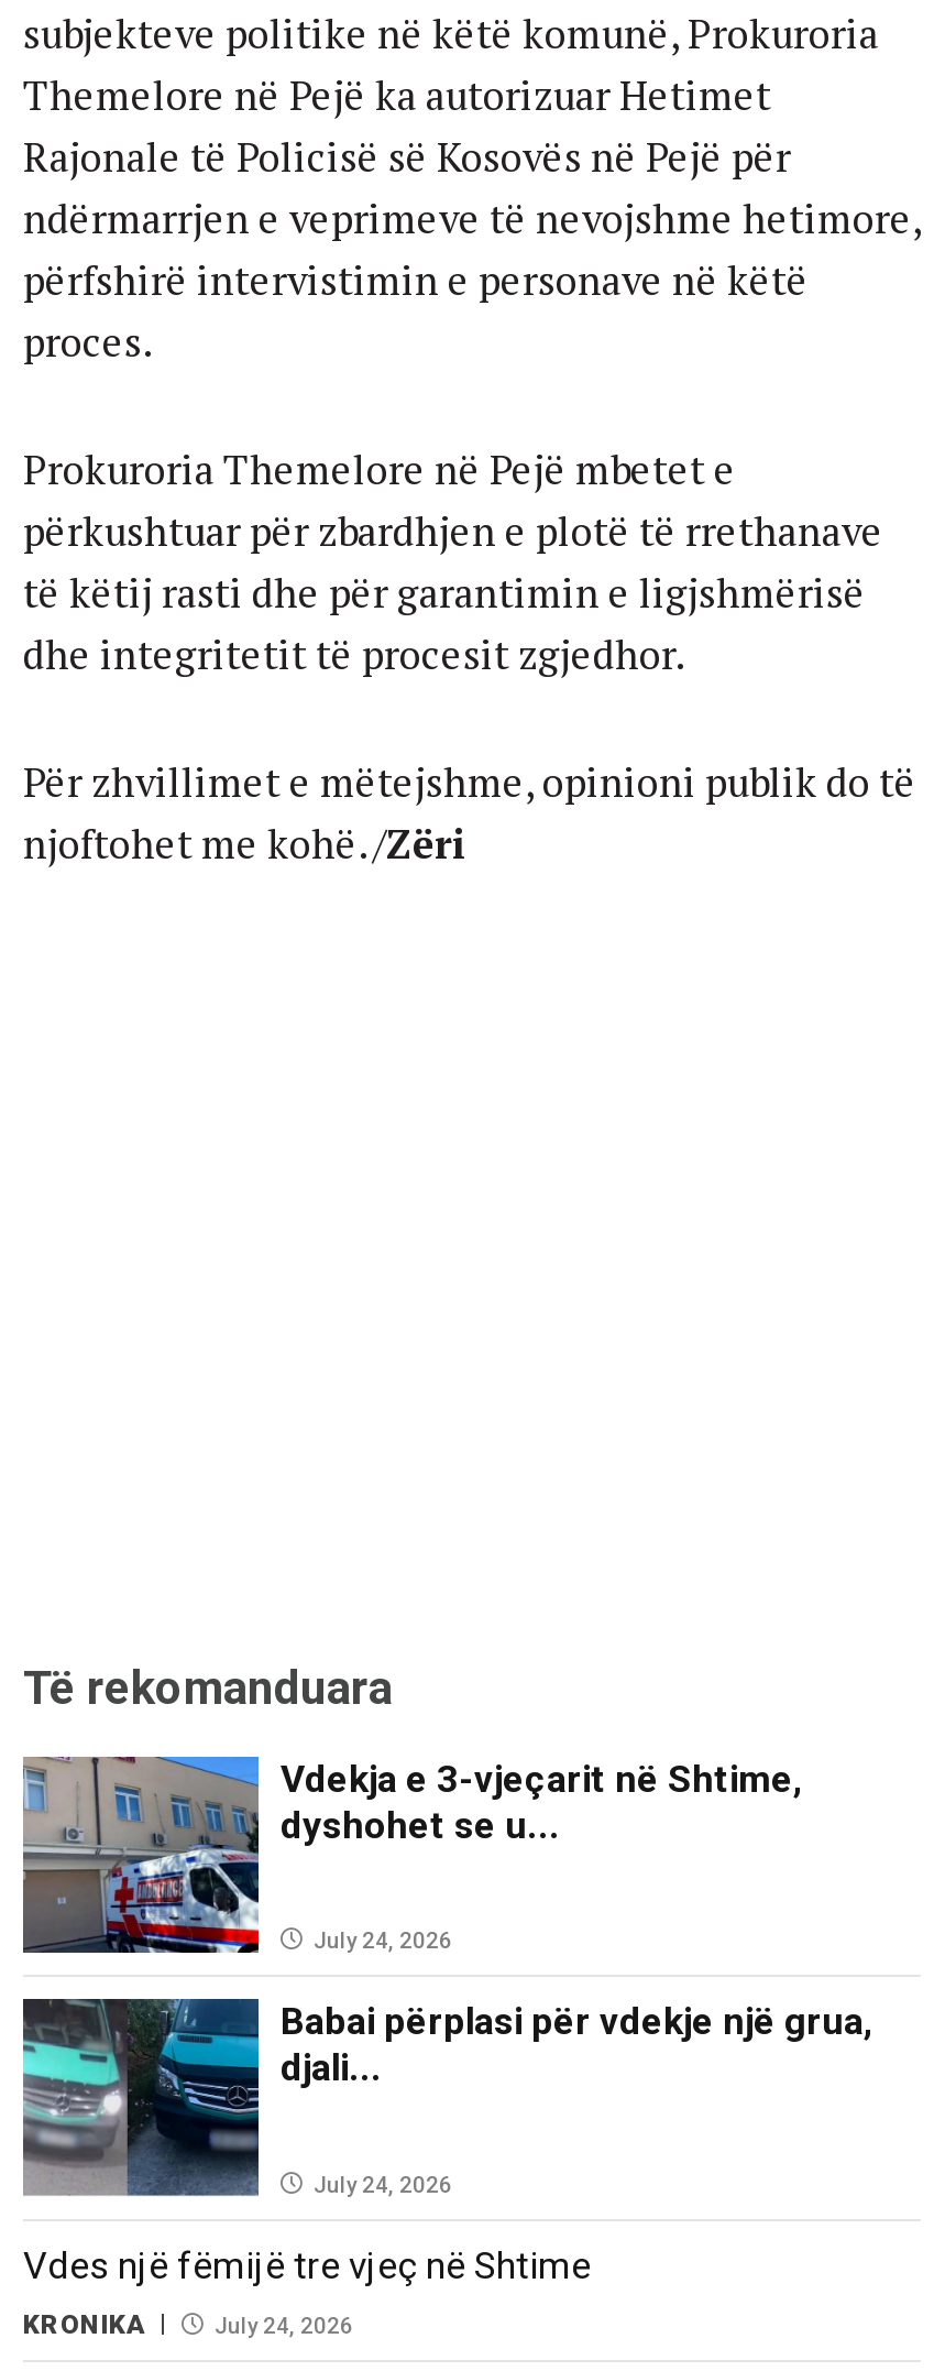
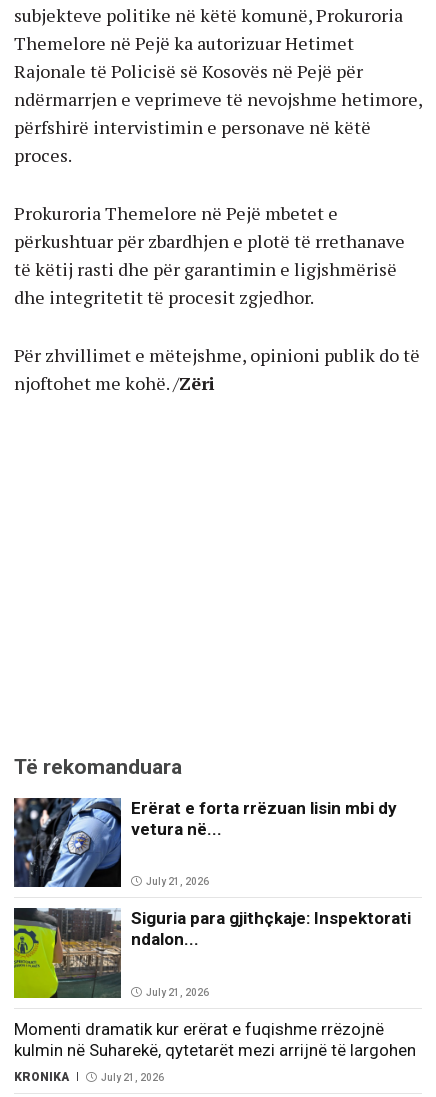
- [image]
- Vdekja e 3-vjeçarit në Shtime,
- dyshohet se u...
+ [image]
+ Erërat e forta rrëzuan lisin mbi dy
+ vetura në...

- July 24, 2026
+ July 21, 2026

- [image]
- Babai përplasi për vdekje një grua,
- djali...
+ [image]
+ Siguria para gjithçkaje: Inspektorati
+ ndalon...

- July 24, 2026
+ July 21, 2026

- Vdes një fëmijë tre vjeç në Shtime
+ Momenti dramatik kur erërat e fuqishme rrëzojnë
+ kulmin në Suharekë, qytetarët mezi arrijnë të largohen

- July 24, 2026
+ July 21, 2026
